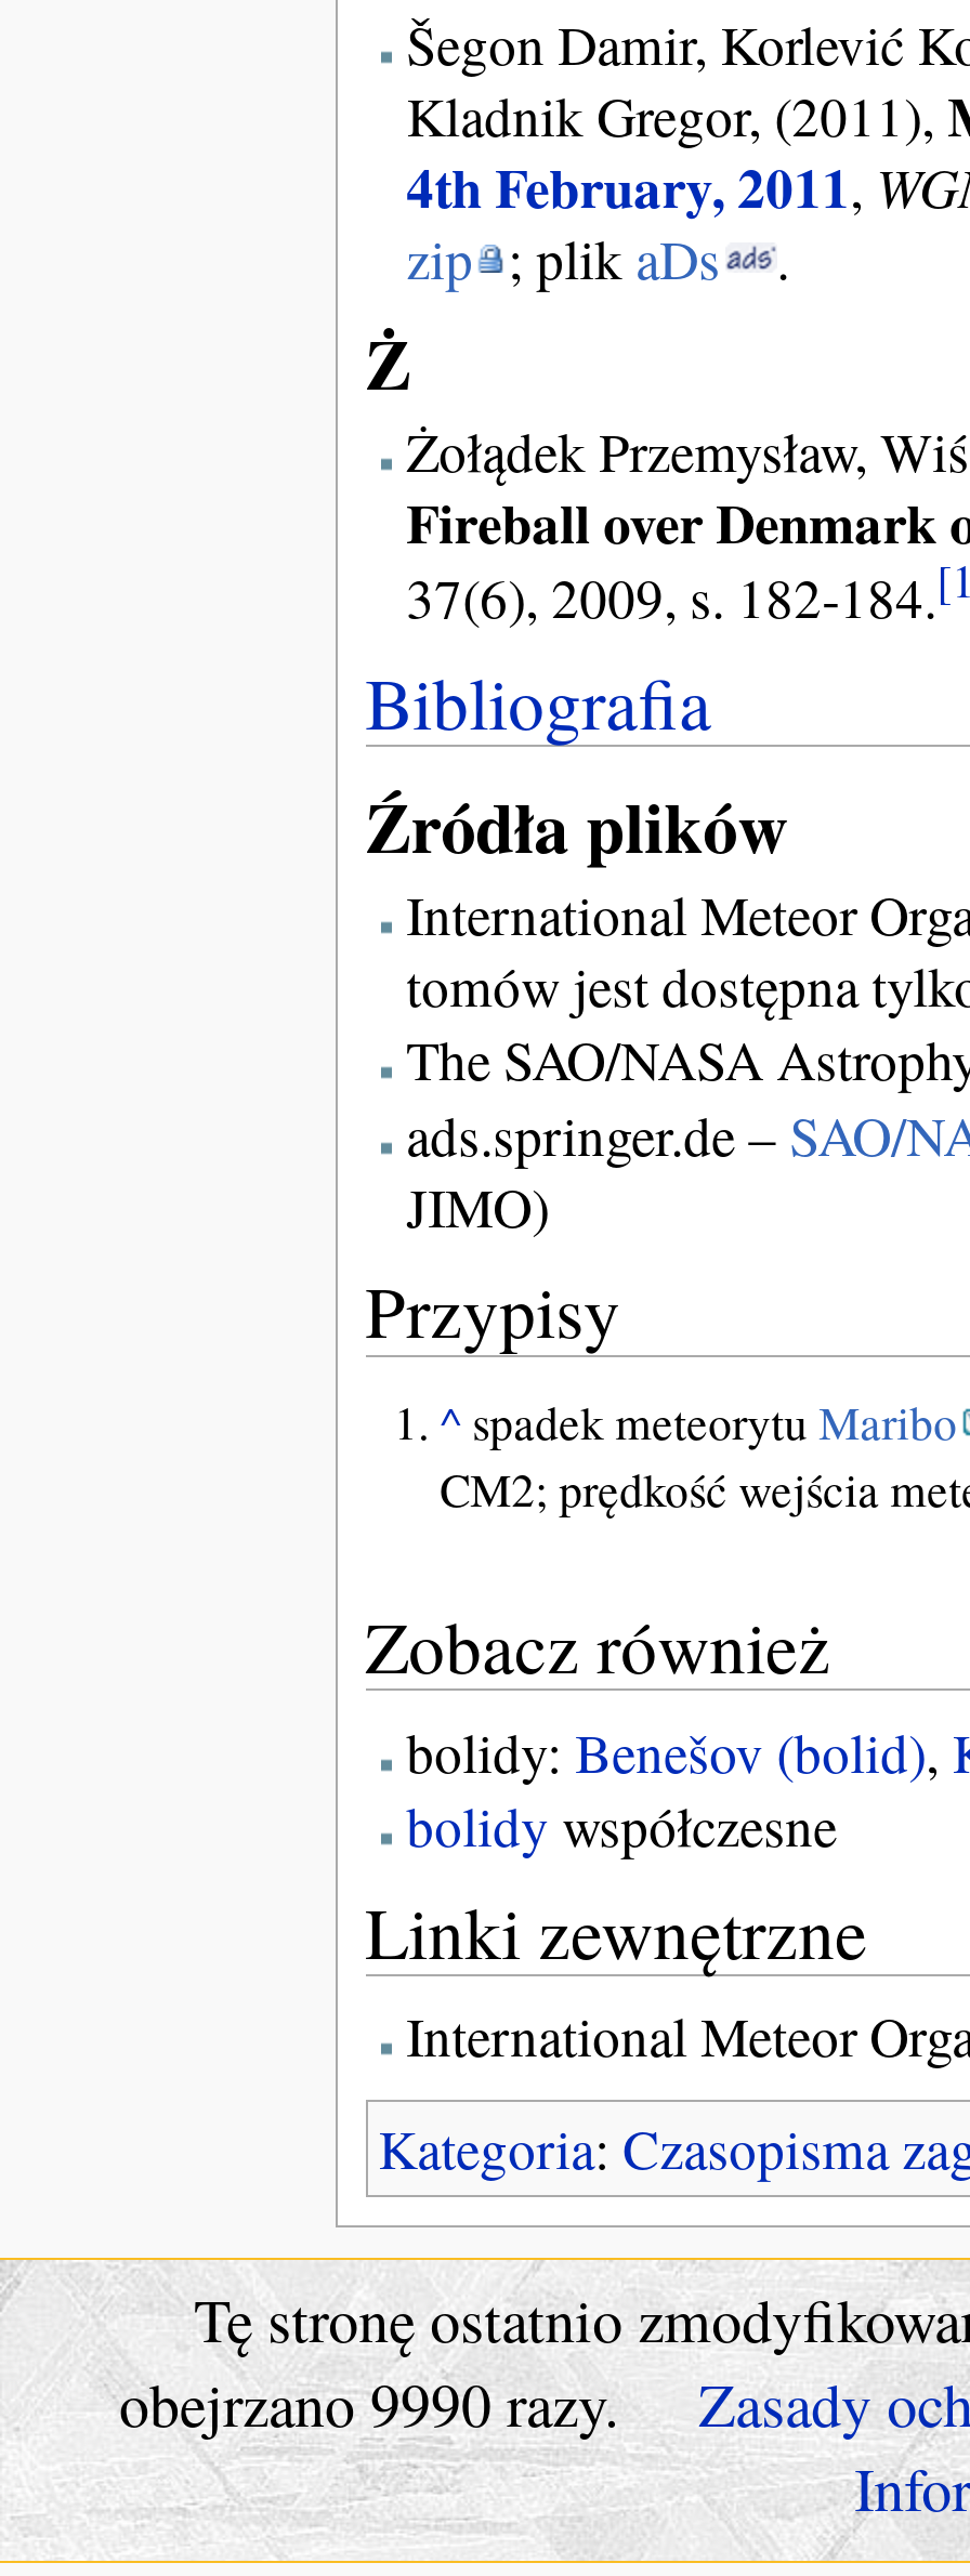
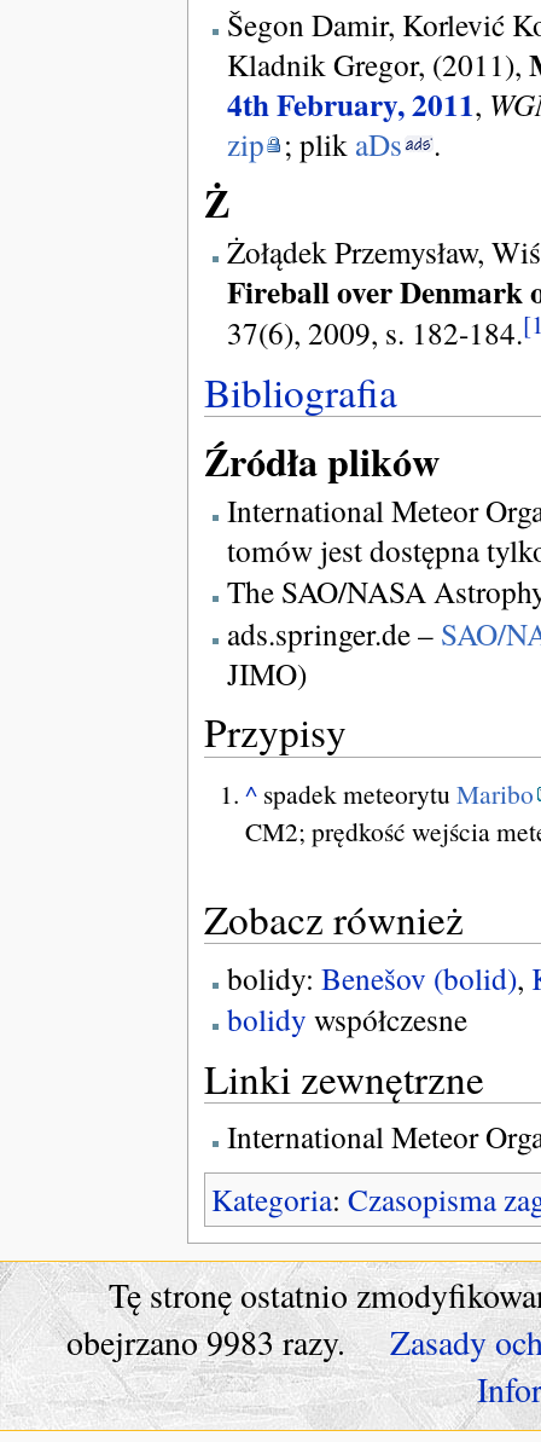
- obejrzano 9990 razy.
+ obejrzano 9983 razy.
